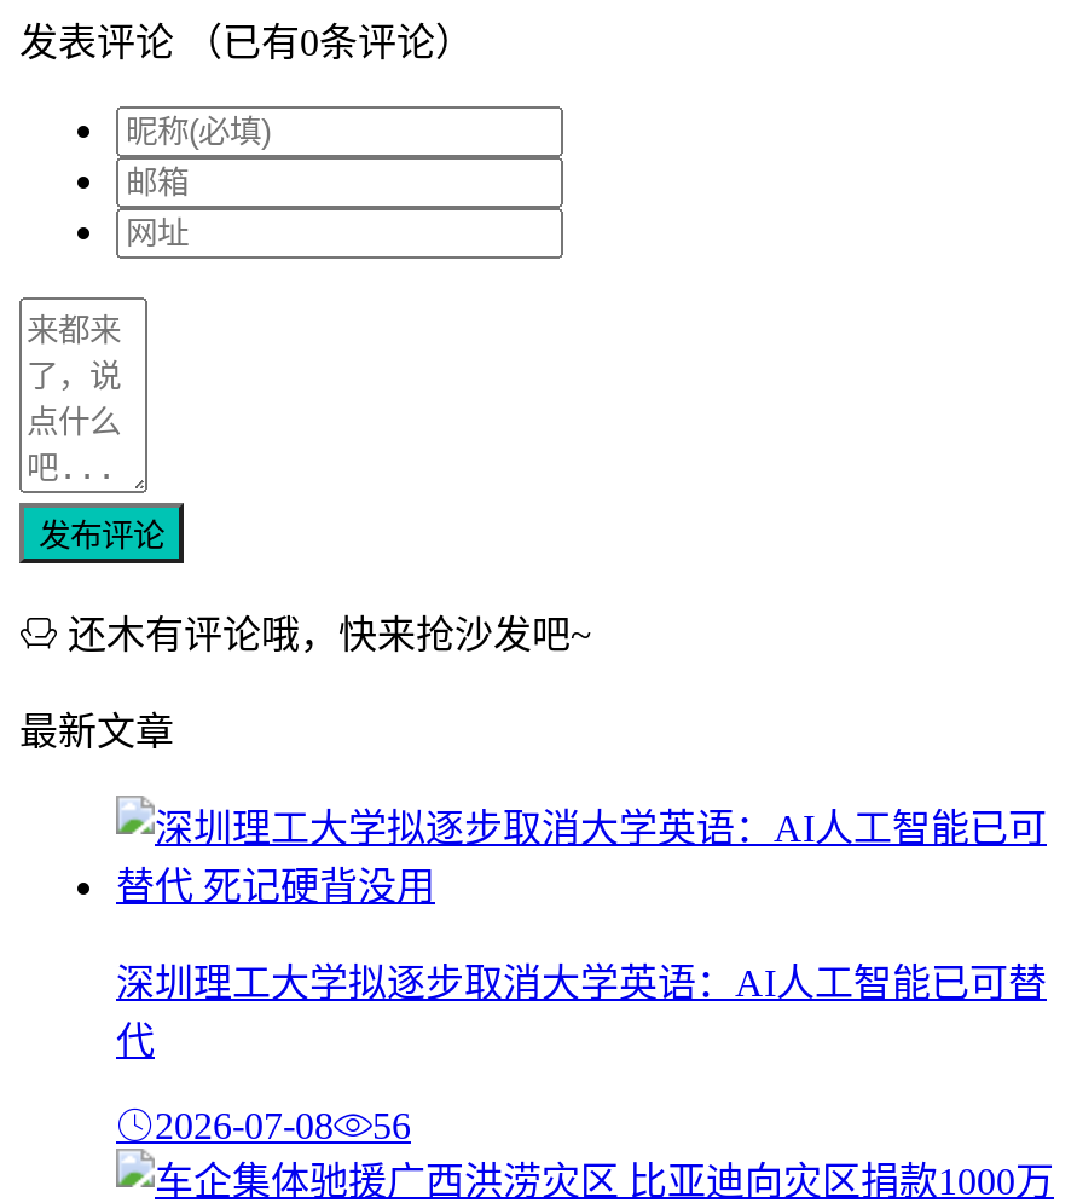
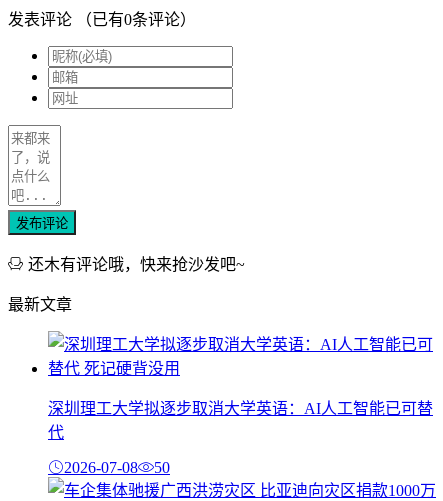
- 2026-07-08 56
+ 2026-07-08 50
